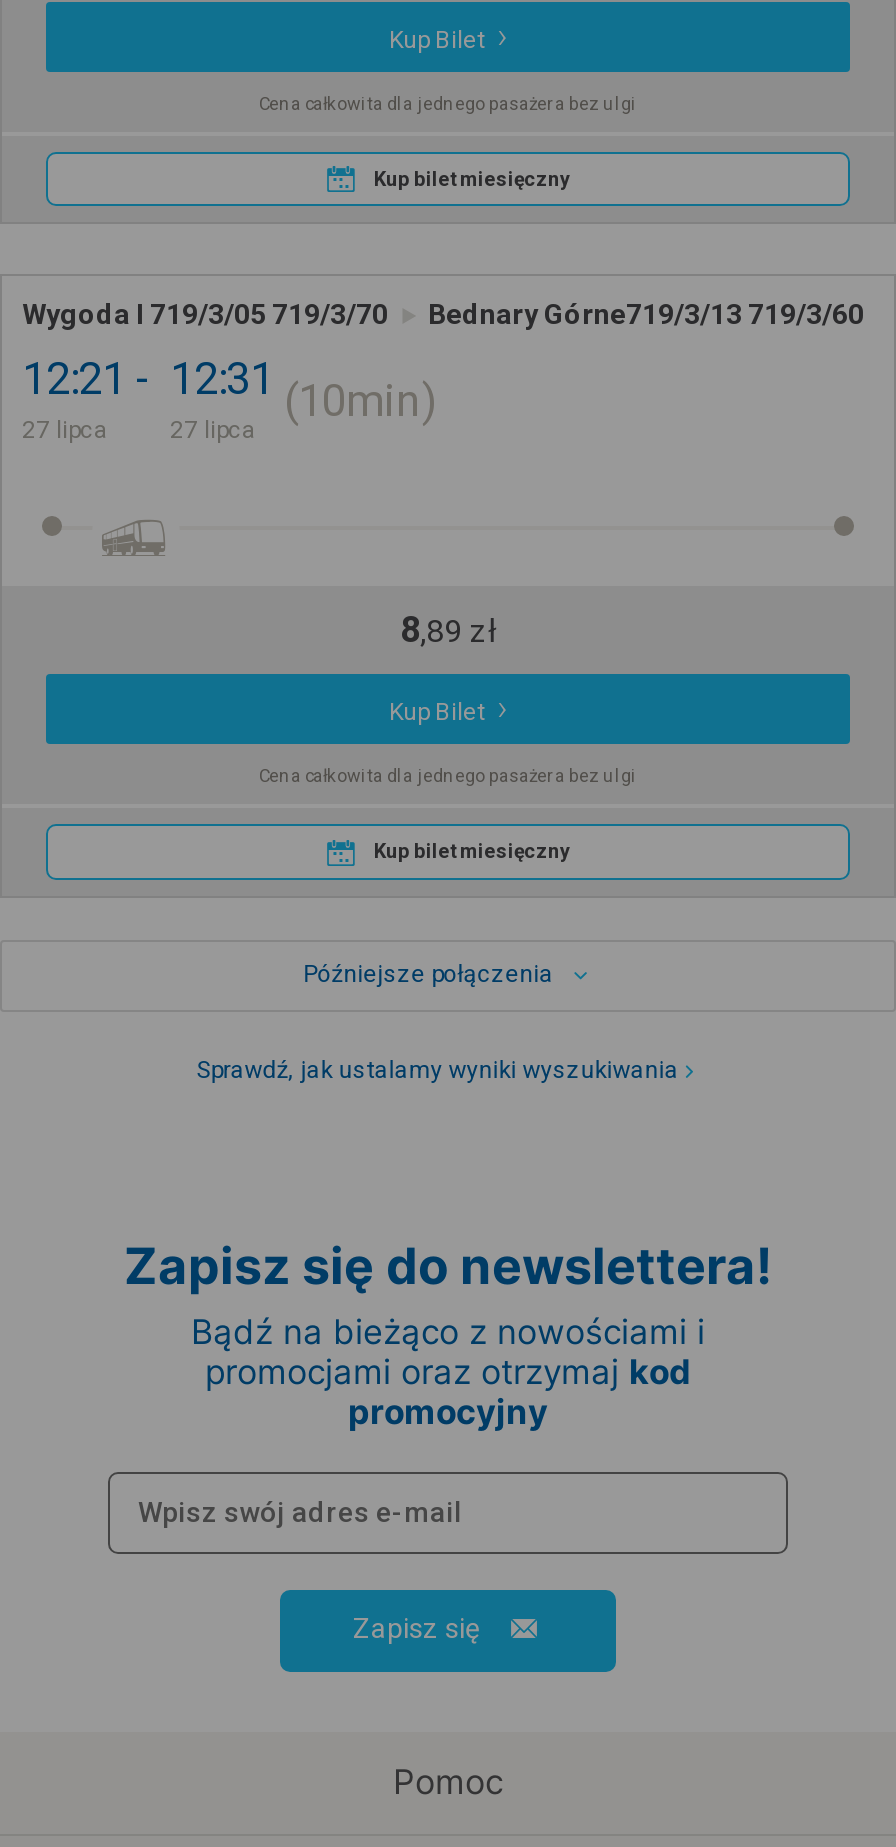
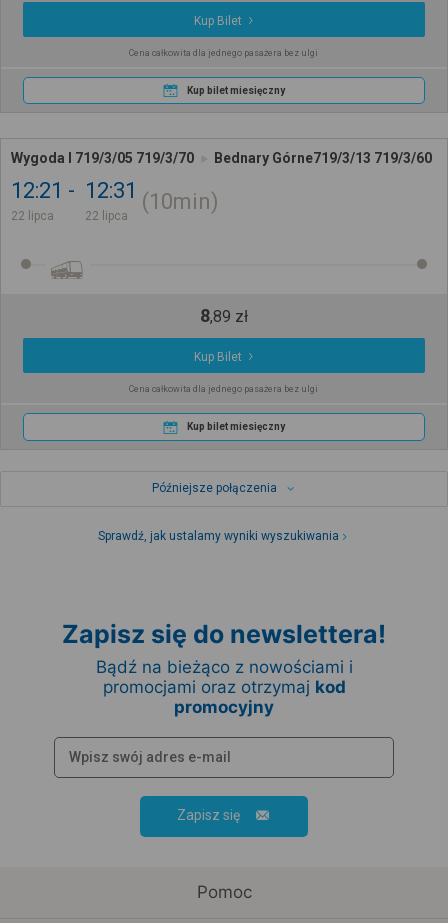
- 27 lipca
+ 22 lipca

- 27 lipca
+ 22 lipca
